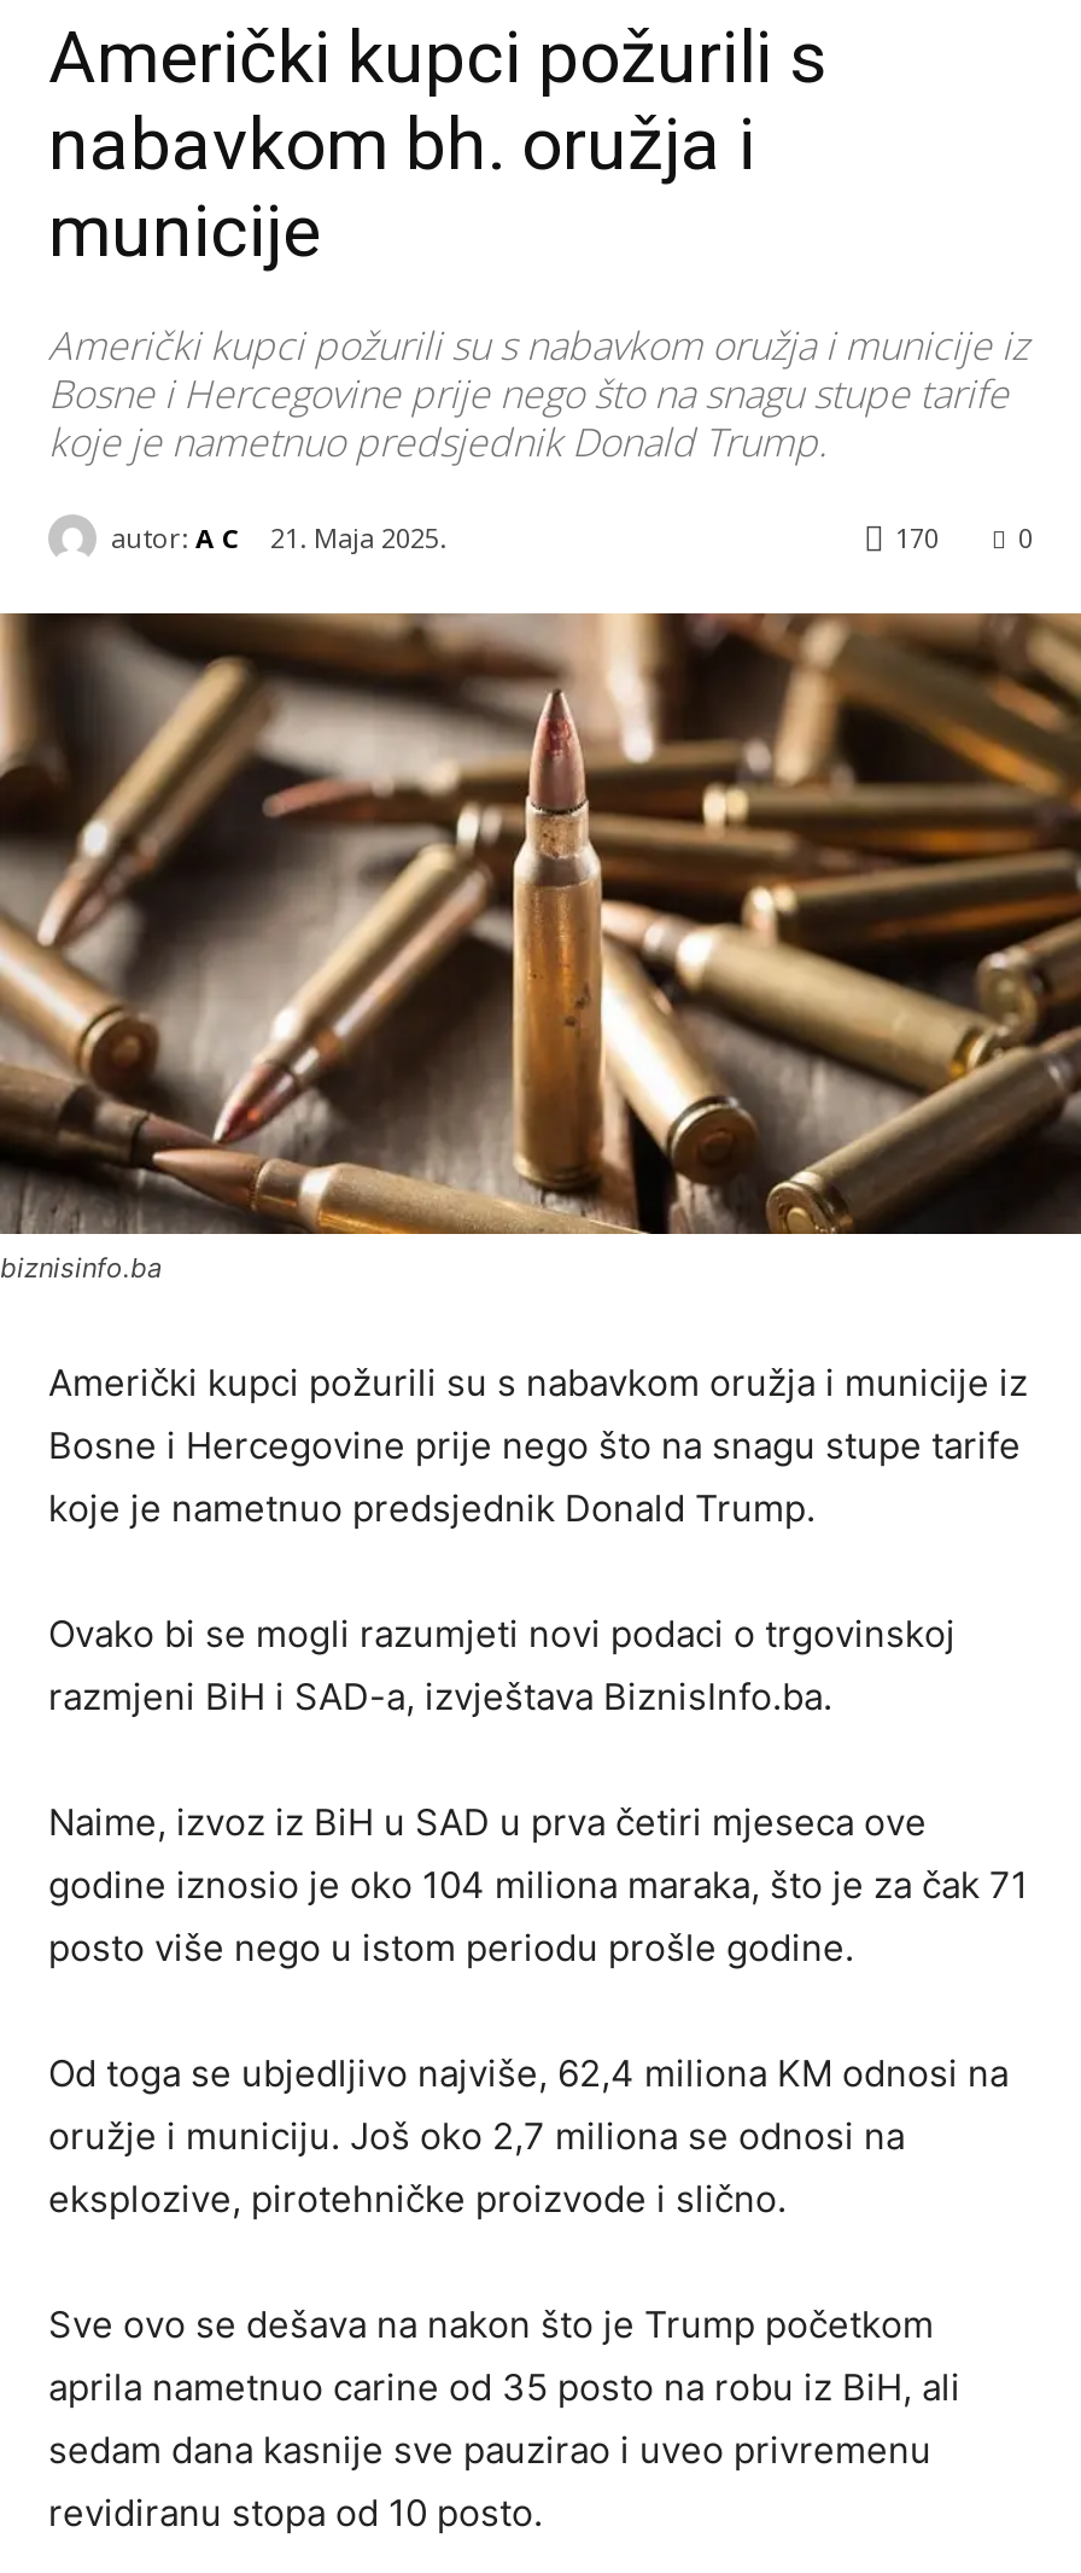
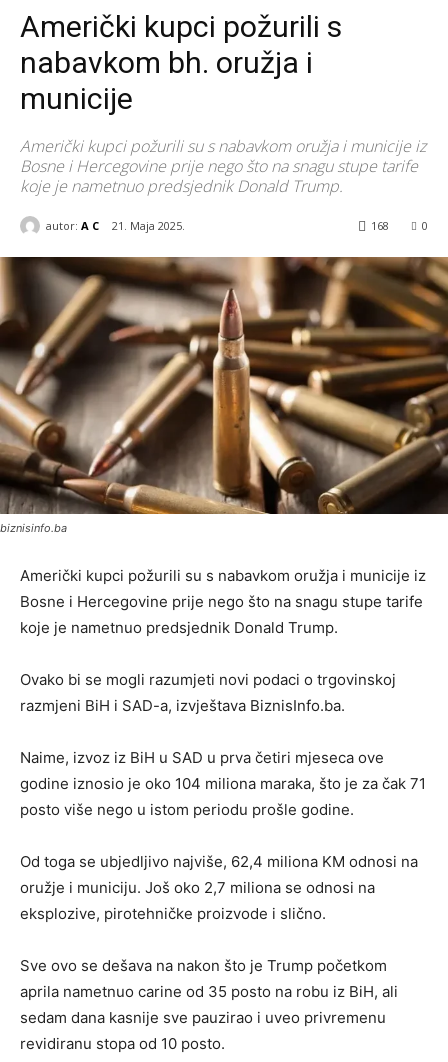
- 170
+ 168
